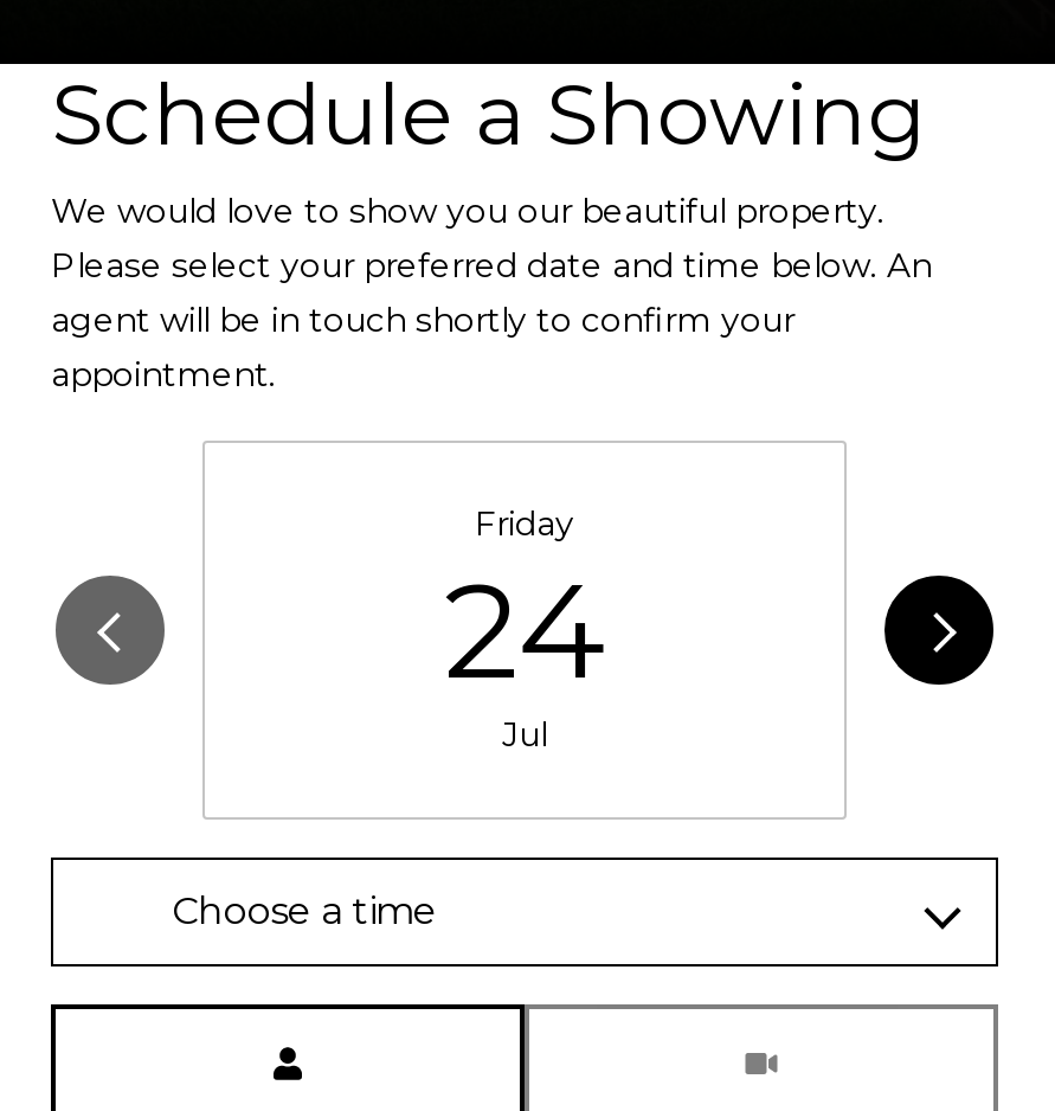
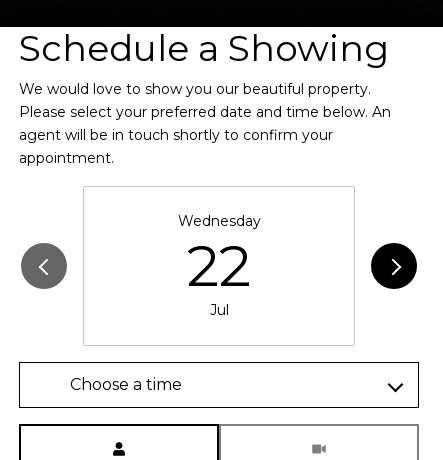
- Friday
- 24
+ Wednesday
+ 22
